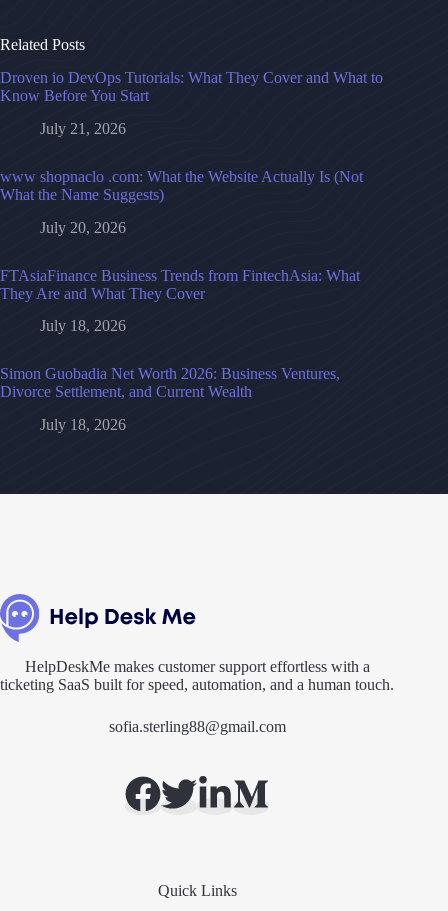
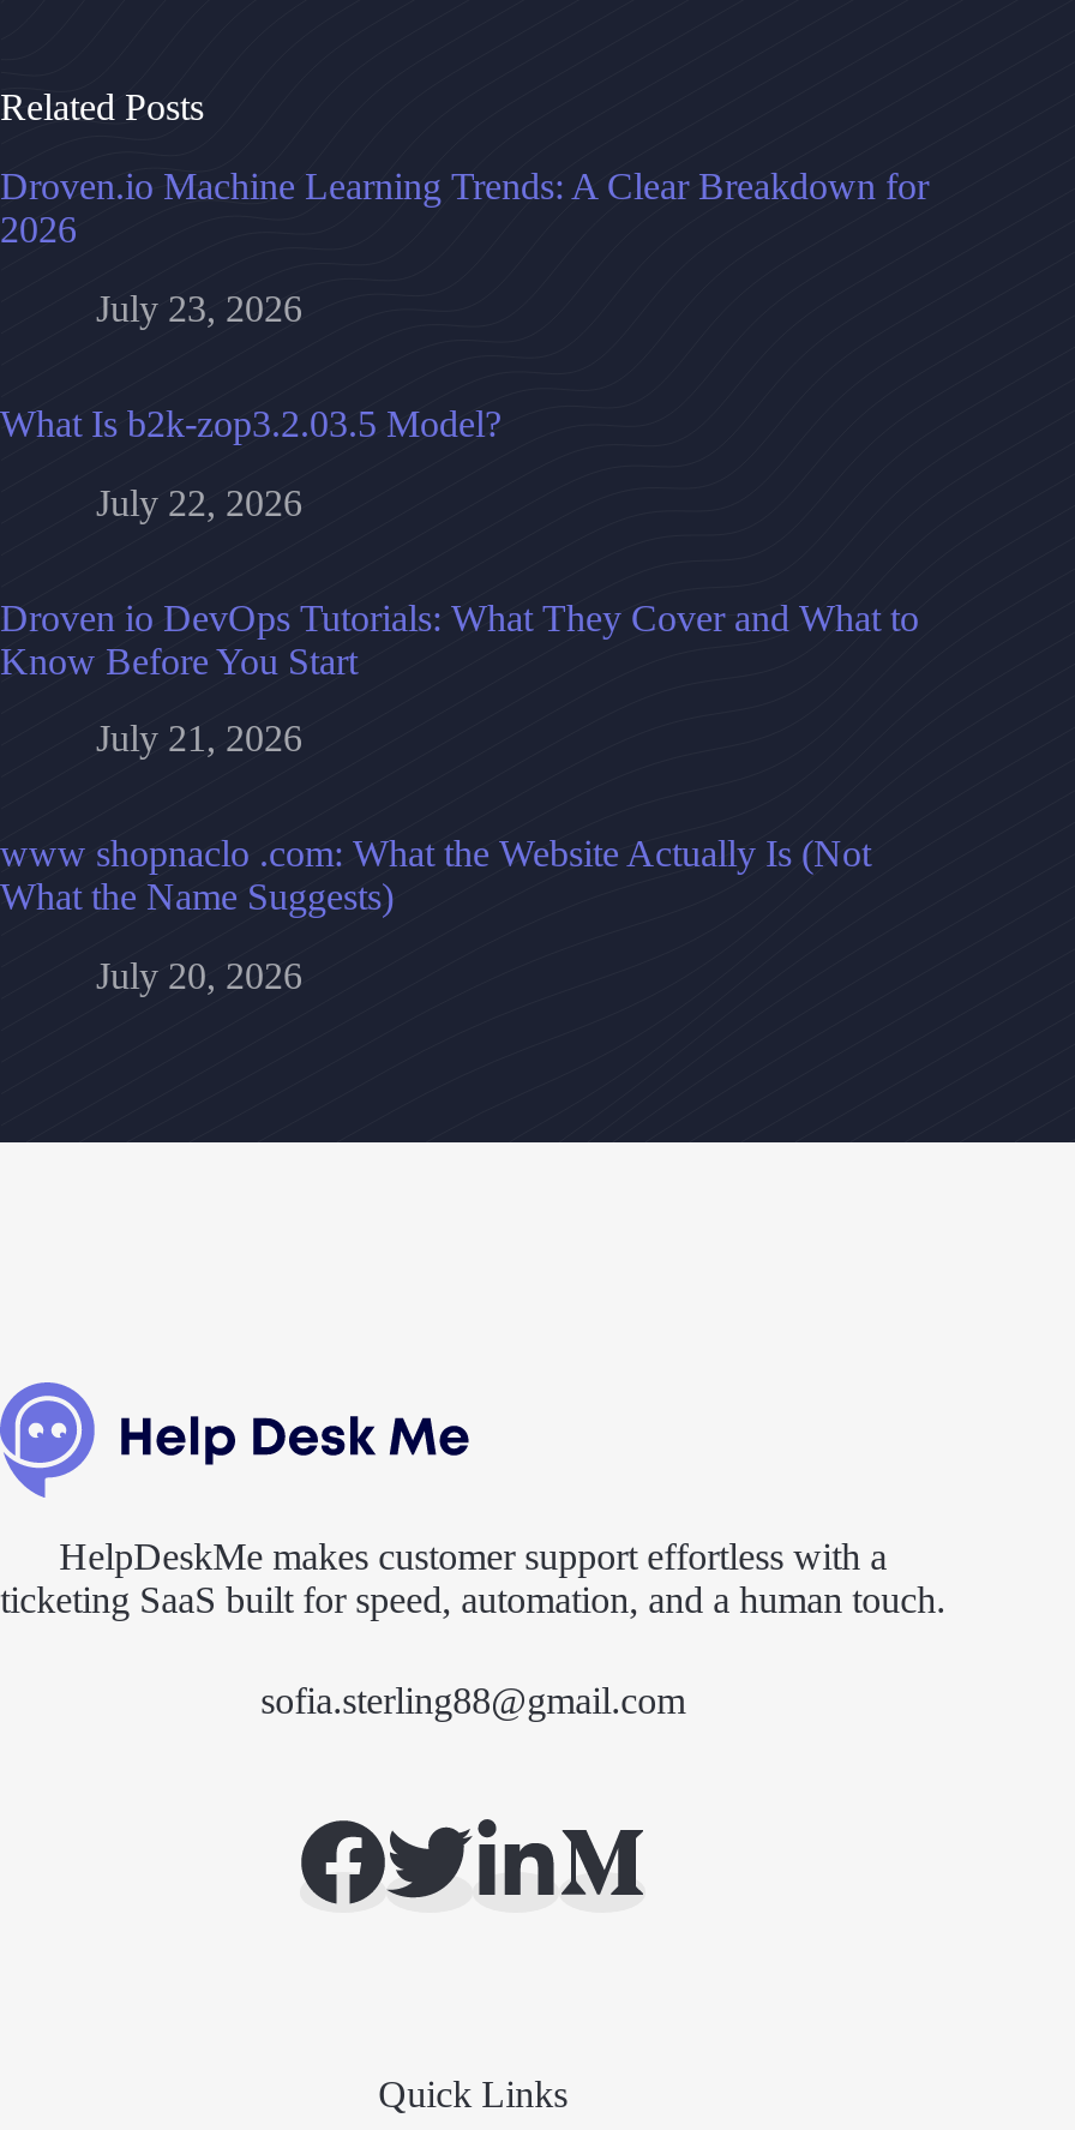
+ Droven.io Machine Learning Trends: A Clear Breakdown for
+ 2026
+ July 23, 2026
+ What Is b2k-zop3.2.03.5 Model?
+ July 22, 2026

moved down: Droven io DevOps Tutorials: What They Cover and What to | Know Before You Start | July 21, 2026 | www shopnaclo .com: What the Website Actually Is (Not | What the Name Suggests) | July 20, 2026

- FTAsiaFinance Business Trends from FintechAsia: What
- They Are and What They Cover
- July 18, 2026
- Simon Guobadia Net Worth 2026: Business Ventures,
- Divorce Settlement, and Current Wealth
- July 18, 2026
